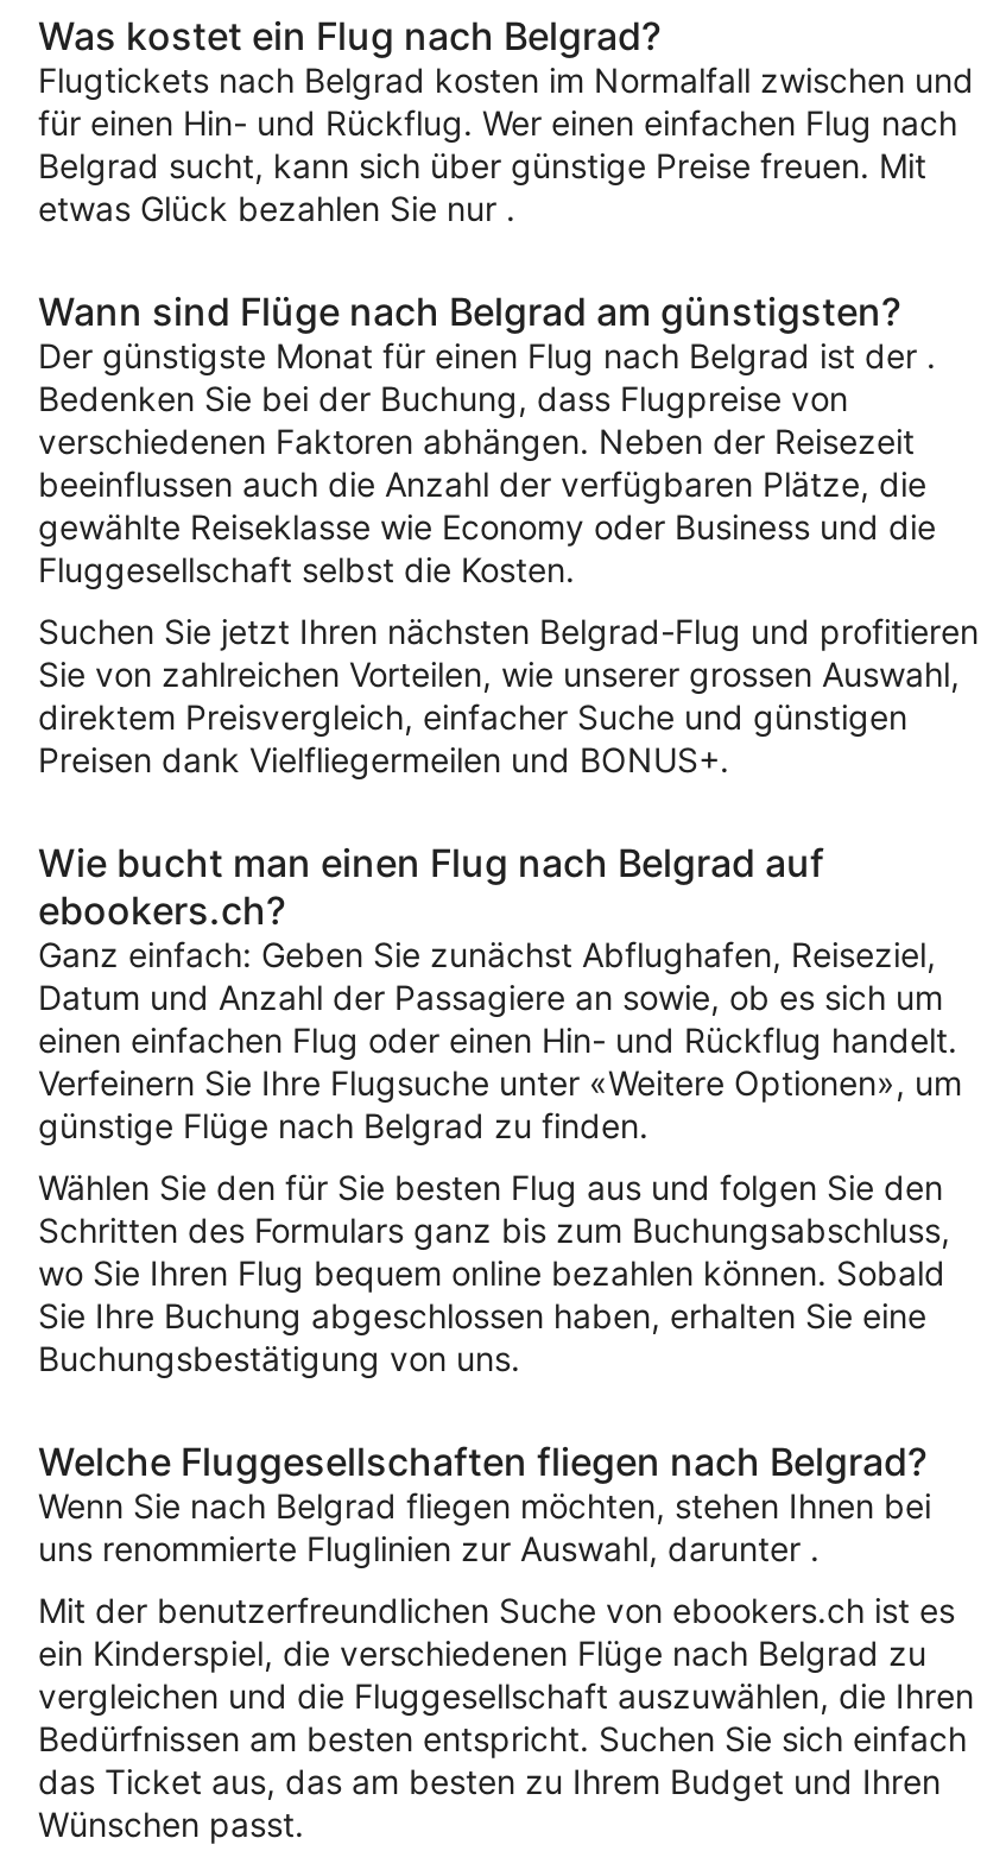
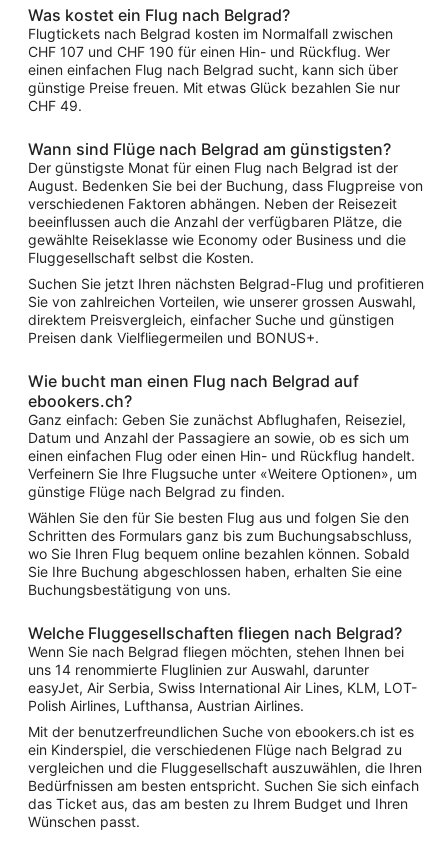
- Flugtickets nach Belgrad kosten im Normalfall zwischen und
- für einen Hin- und Rückflug. Wer einen einfachen Flug nach
- Belgrad sucht, kann sich über günstige Preise freuen. Mit
- etwas Glück bezahlen Sie nur .
+ Flugtickets nach Belgrad kosten im Normalfall zwischen
+ CHF 107 und CHF 190 für einen Hin- und Rückflug. Wer
+ einen einfachen Flug nach Belgrad sucht, kann sich über
+ günstige Preise freuen. Mit etwas Glück bezahlen Sie nur
+ CHF 49.

- Der günstigste Monat für einen Flug nach Belgrad ist der .
- Bedenken Sie bei der Buchung, dass Flugpreise von
+ Der günstigste Monat für einen Flug nach Belgrad ist der
+ August. Bedenken Sie bei der Buchung, dass Flugpreise von

- uns renommierte Fluglinien zur Auswahl, darunter .
+ uns 14 renommierte Fluglinien zur Auswahl, darunter
+ easyJet, Air Serbia, Swiss International Air Lines, KLM, LOT-
+ Polish Airlines, Lufthansa, Austrian Airlines.
